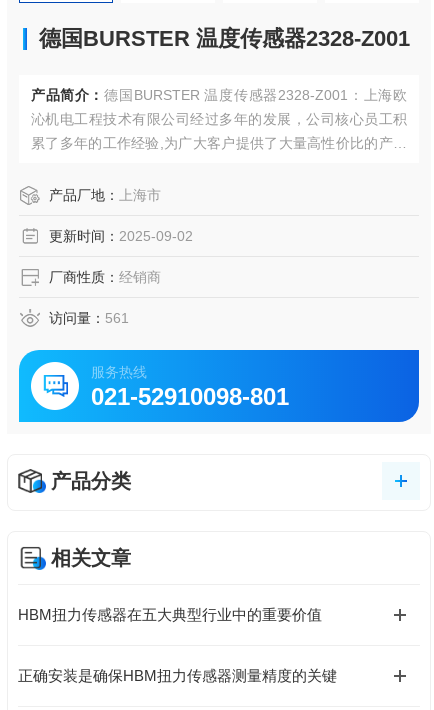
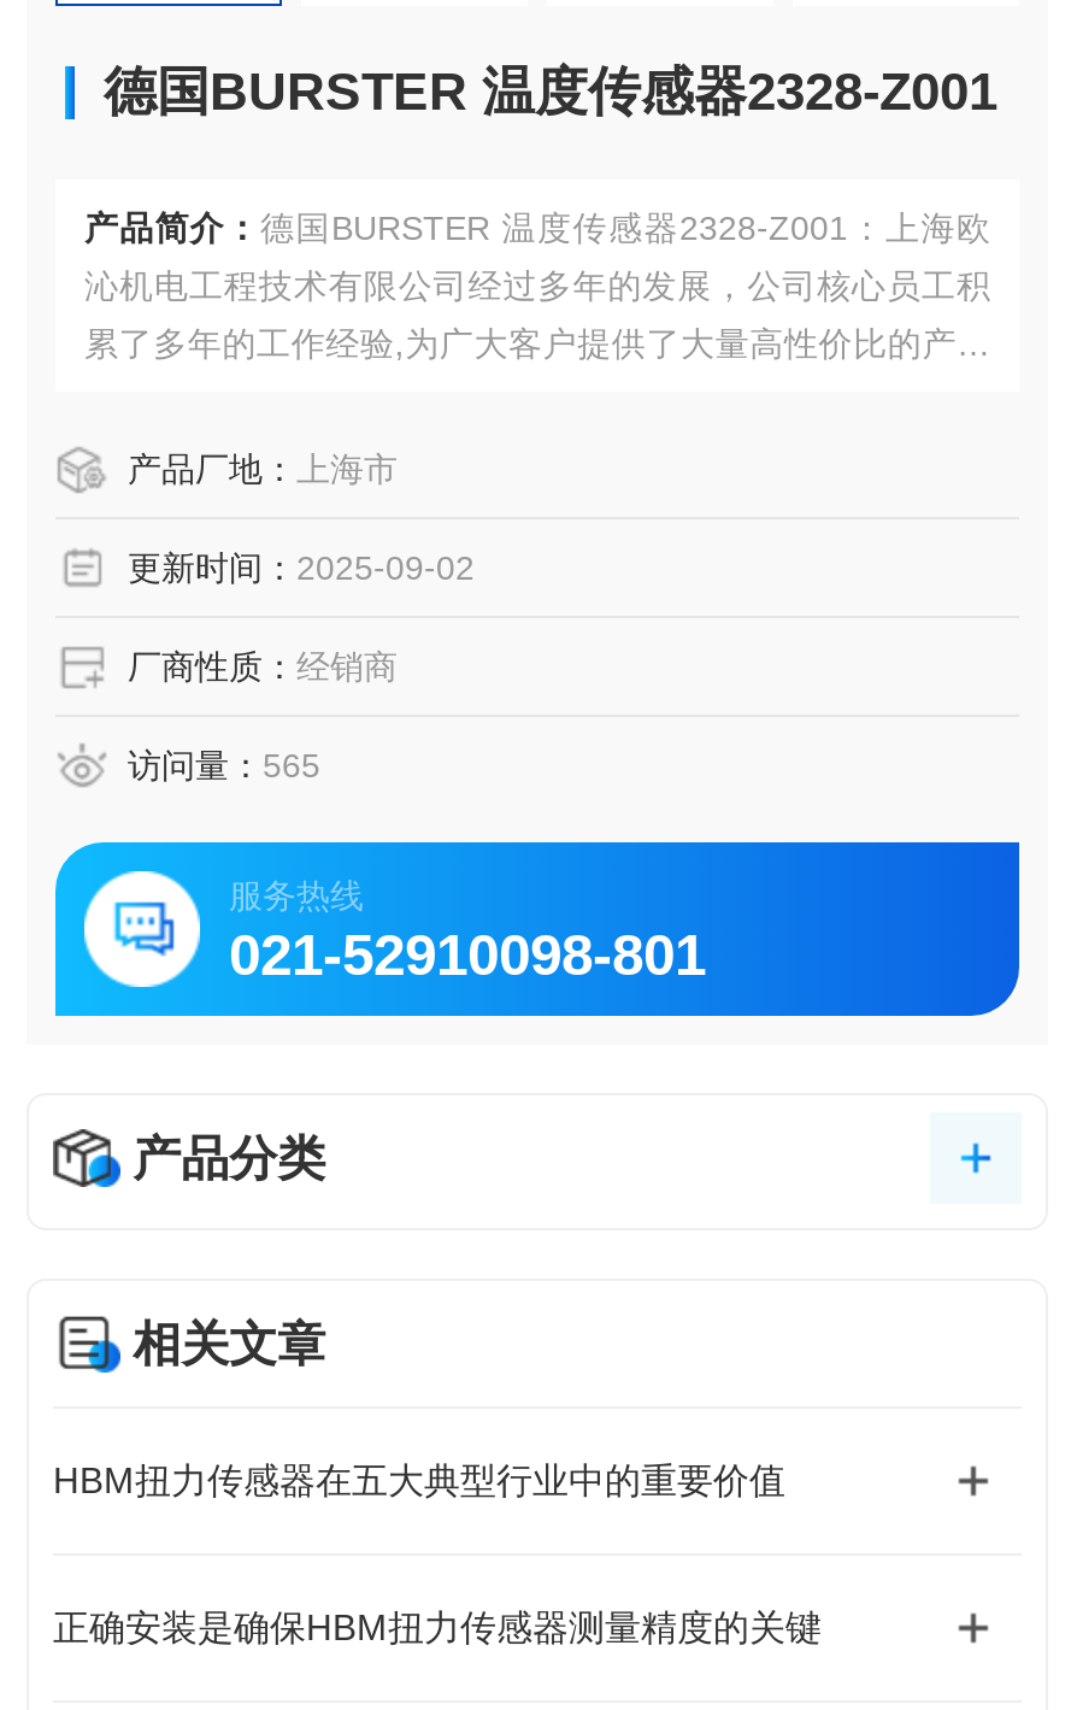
- 访问量：561
+ 访问量：565
